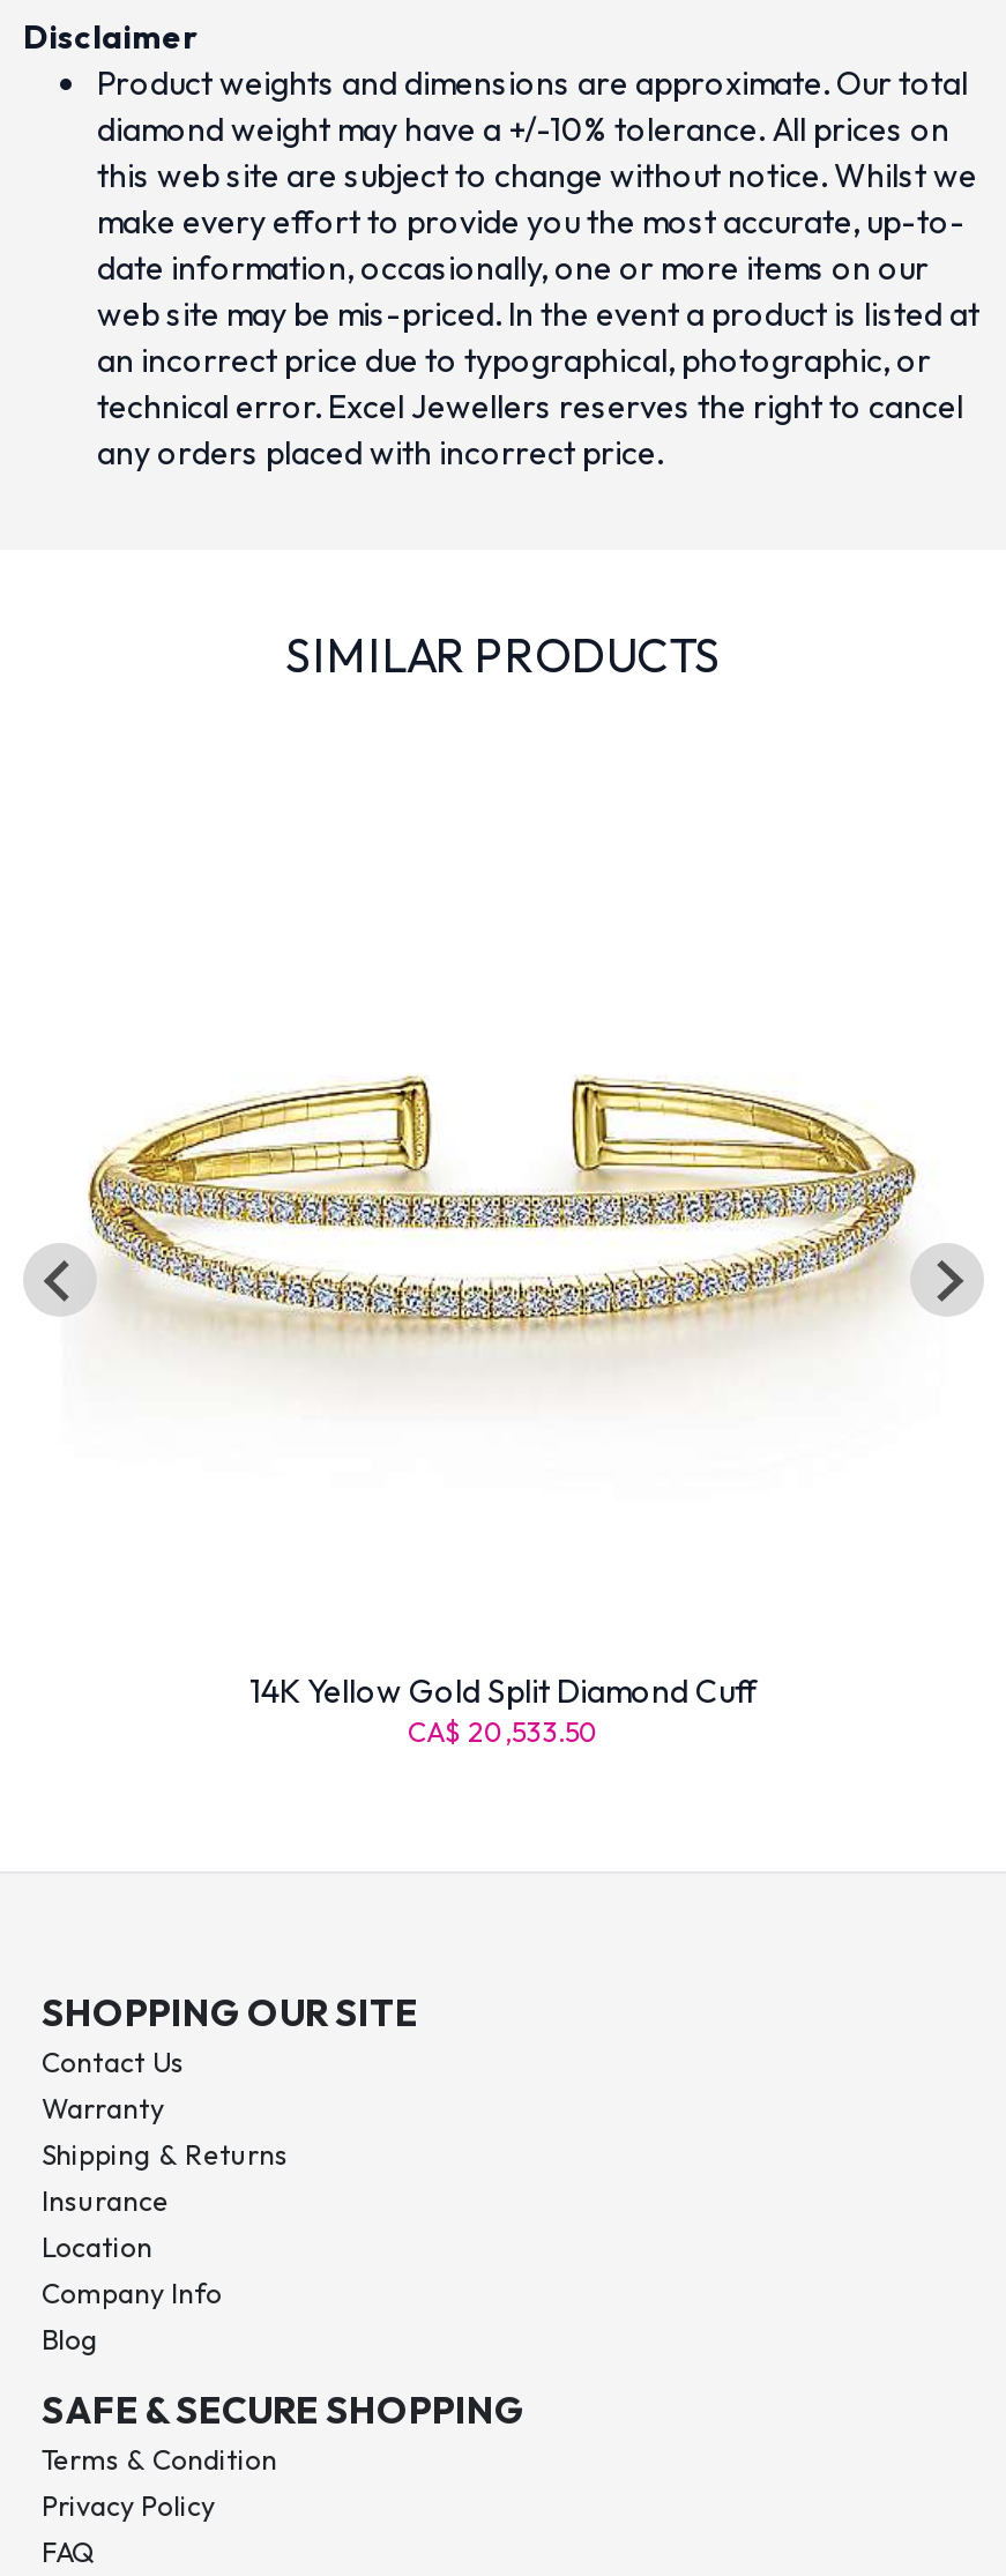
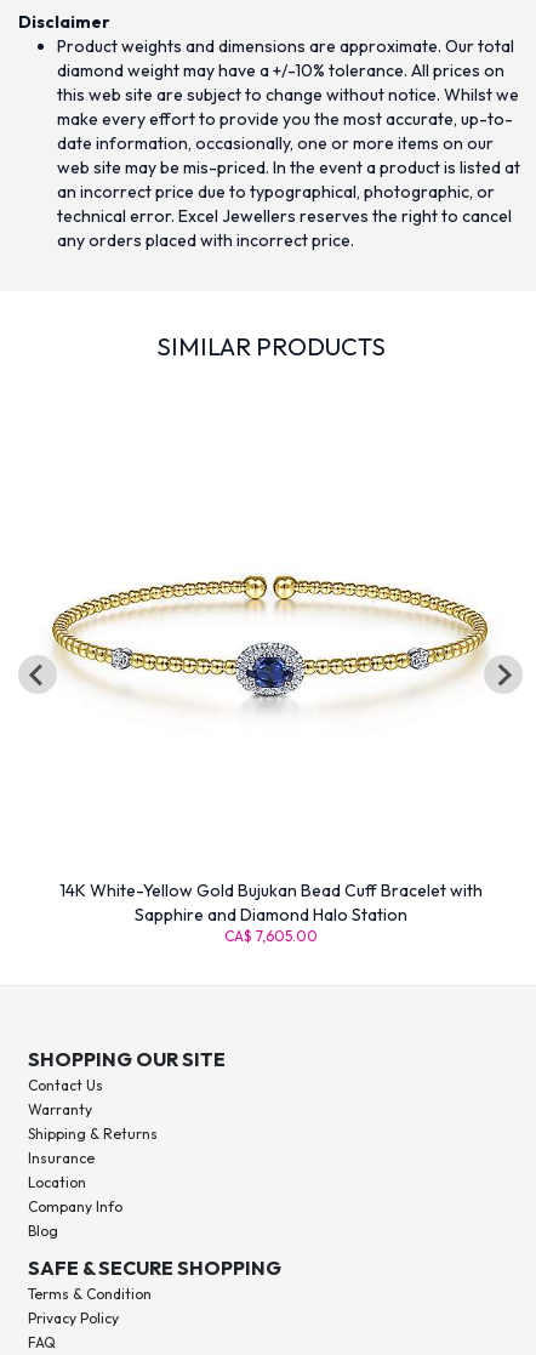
- [image]
+ [image]

- 14K Yellow Gold Split Diamond Cuff
- CA$ 20,533.50
+ 14K White-Yellow Gold Bujukan Bead Cuff Bracelet with
+ Sapphire and Diamond Halo Station
+ CA$ 7,605.00
